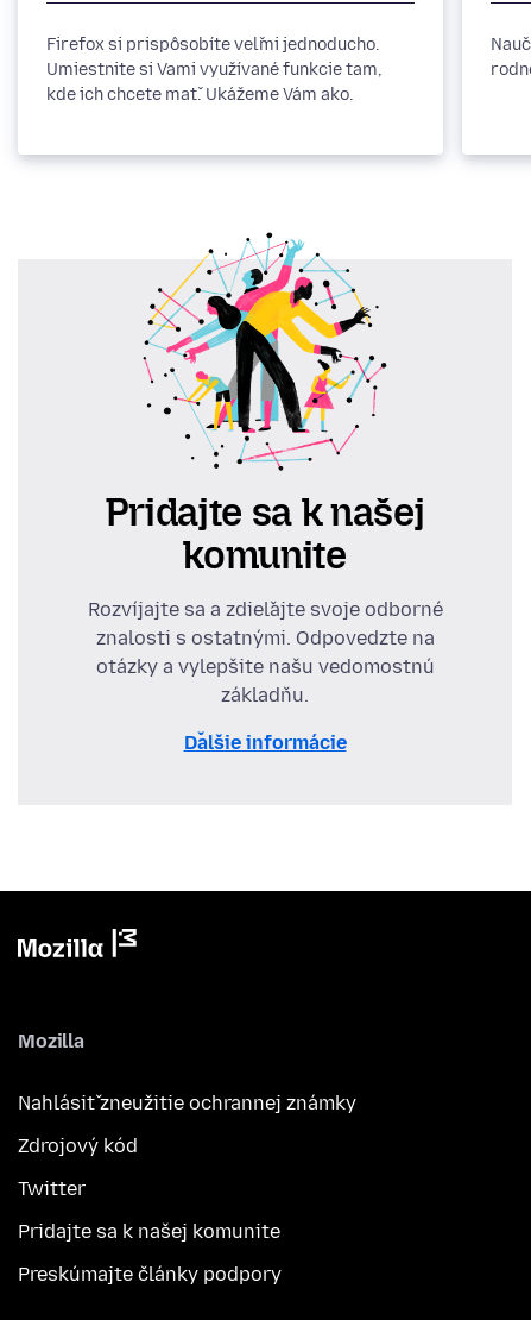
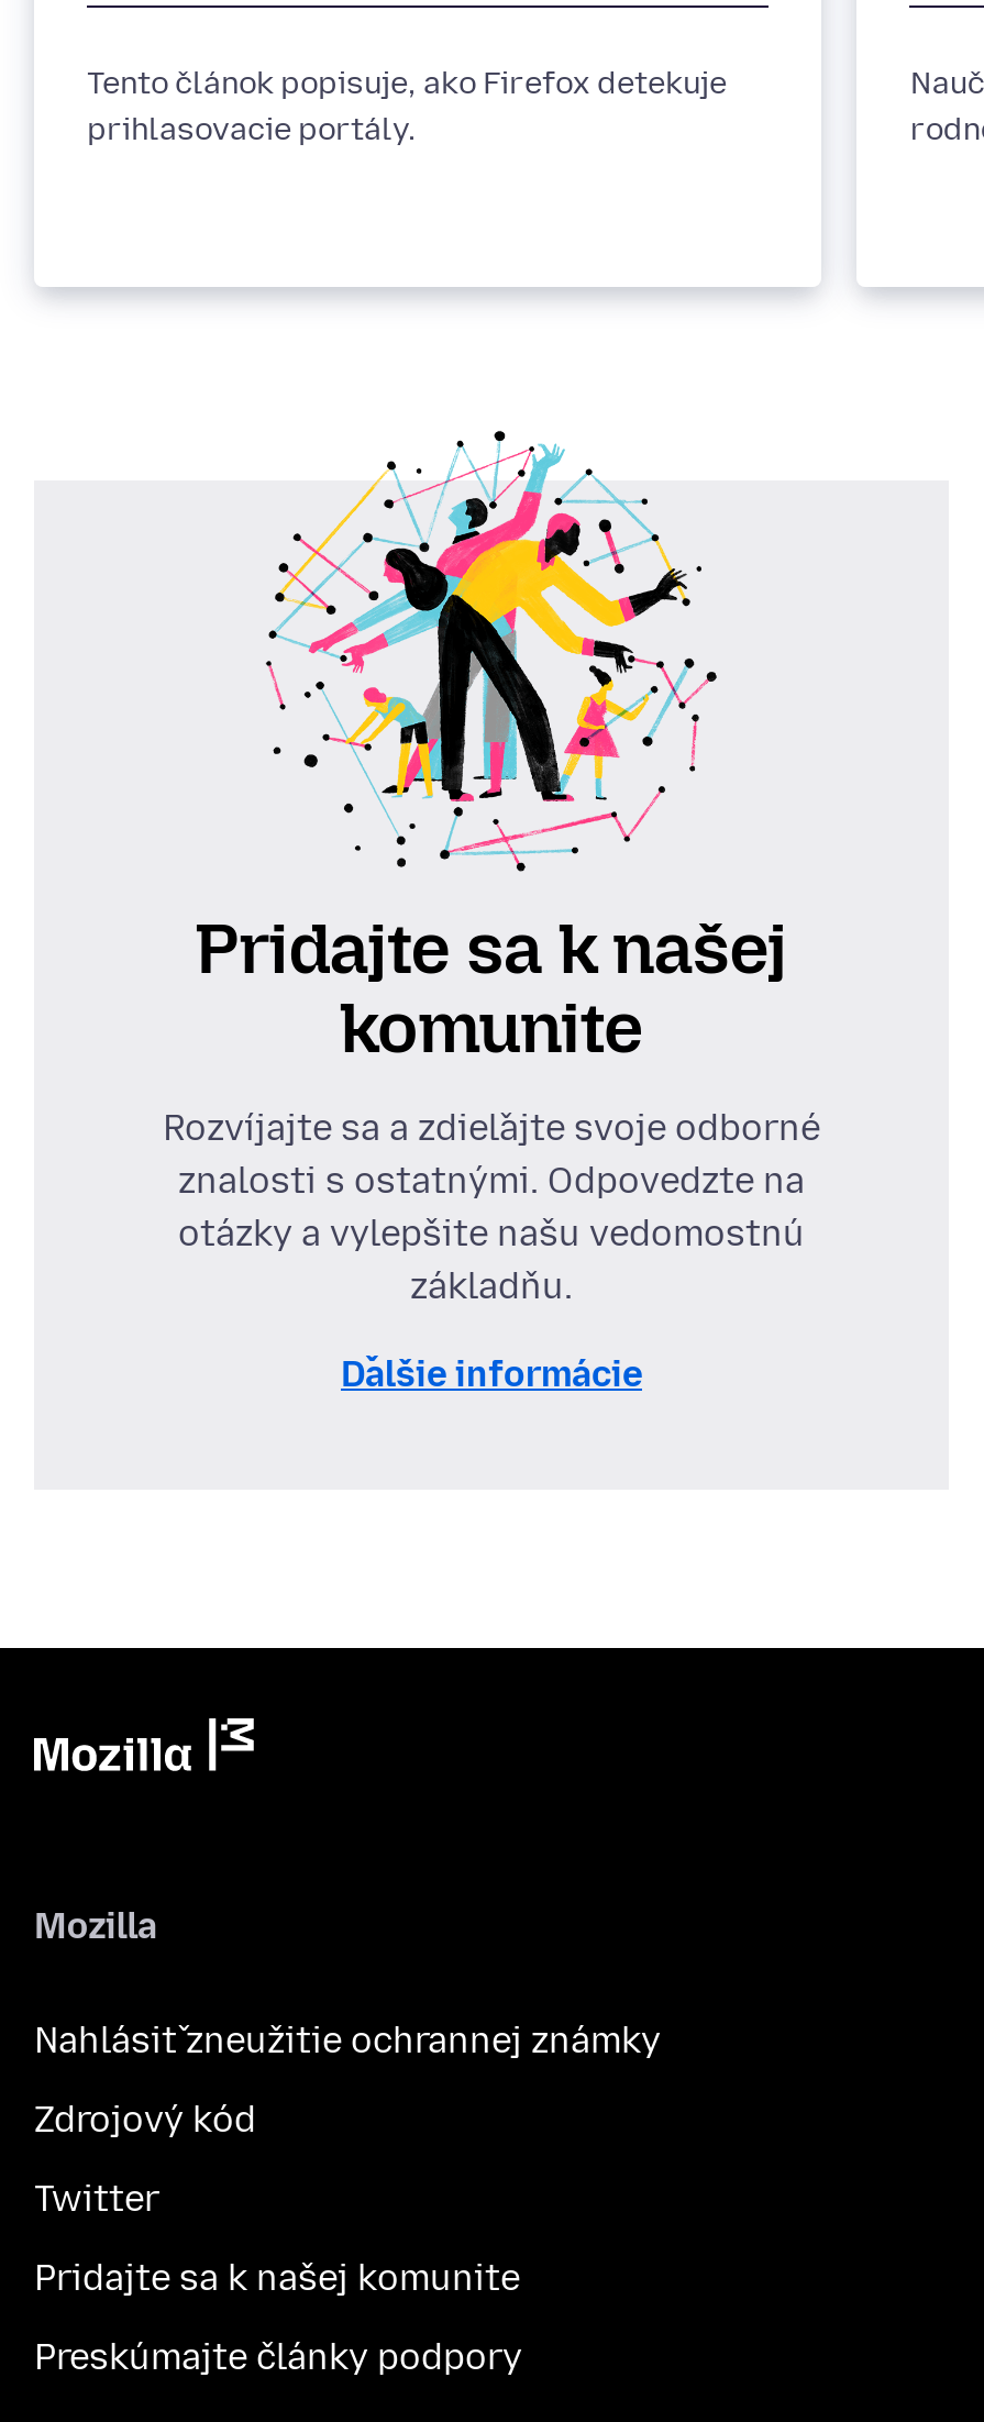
- Firefox si prispôsobíte veľmi jednoducho.
- Umiestnite si Vami využívané funkcie tam,
- kde ich chcete mať. Ukážeme Vám ako.
+ Tento článok popisuje, ako Firefox detekuje
+ prihlasovacie portály.
